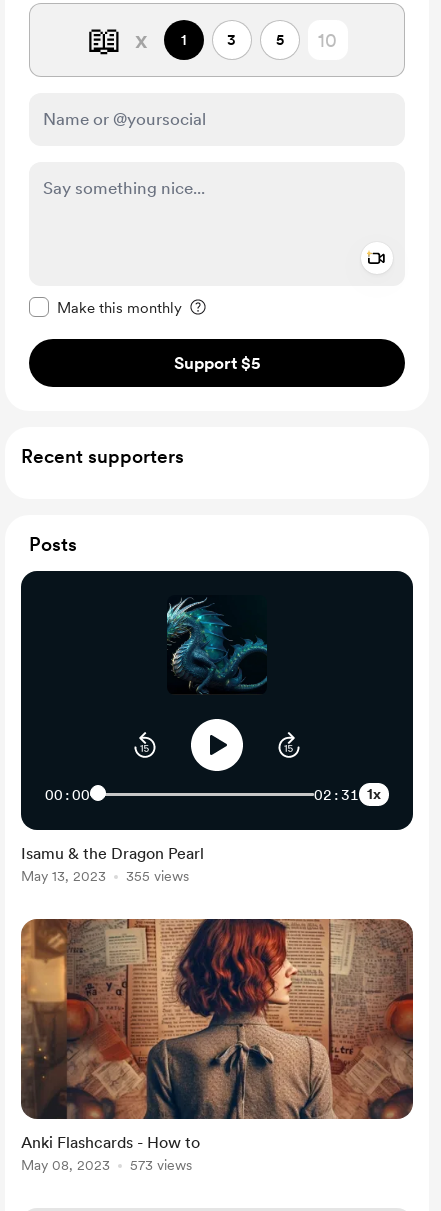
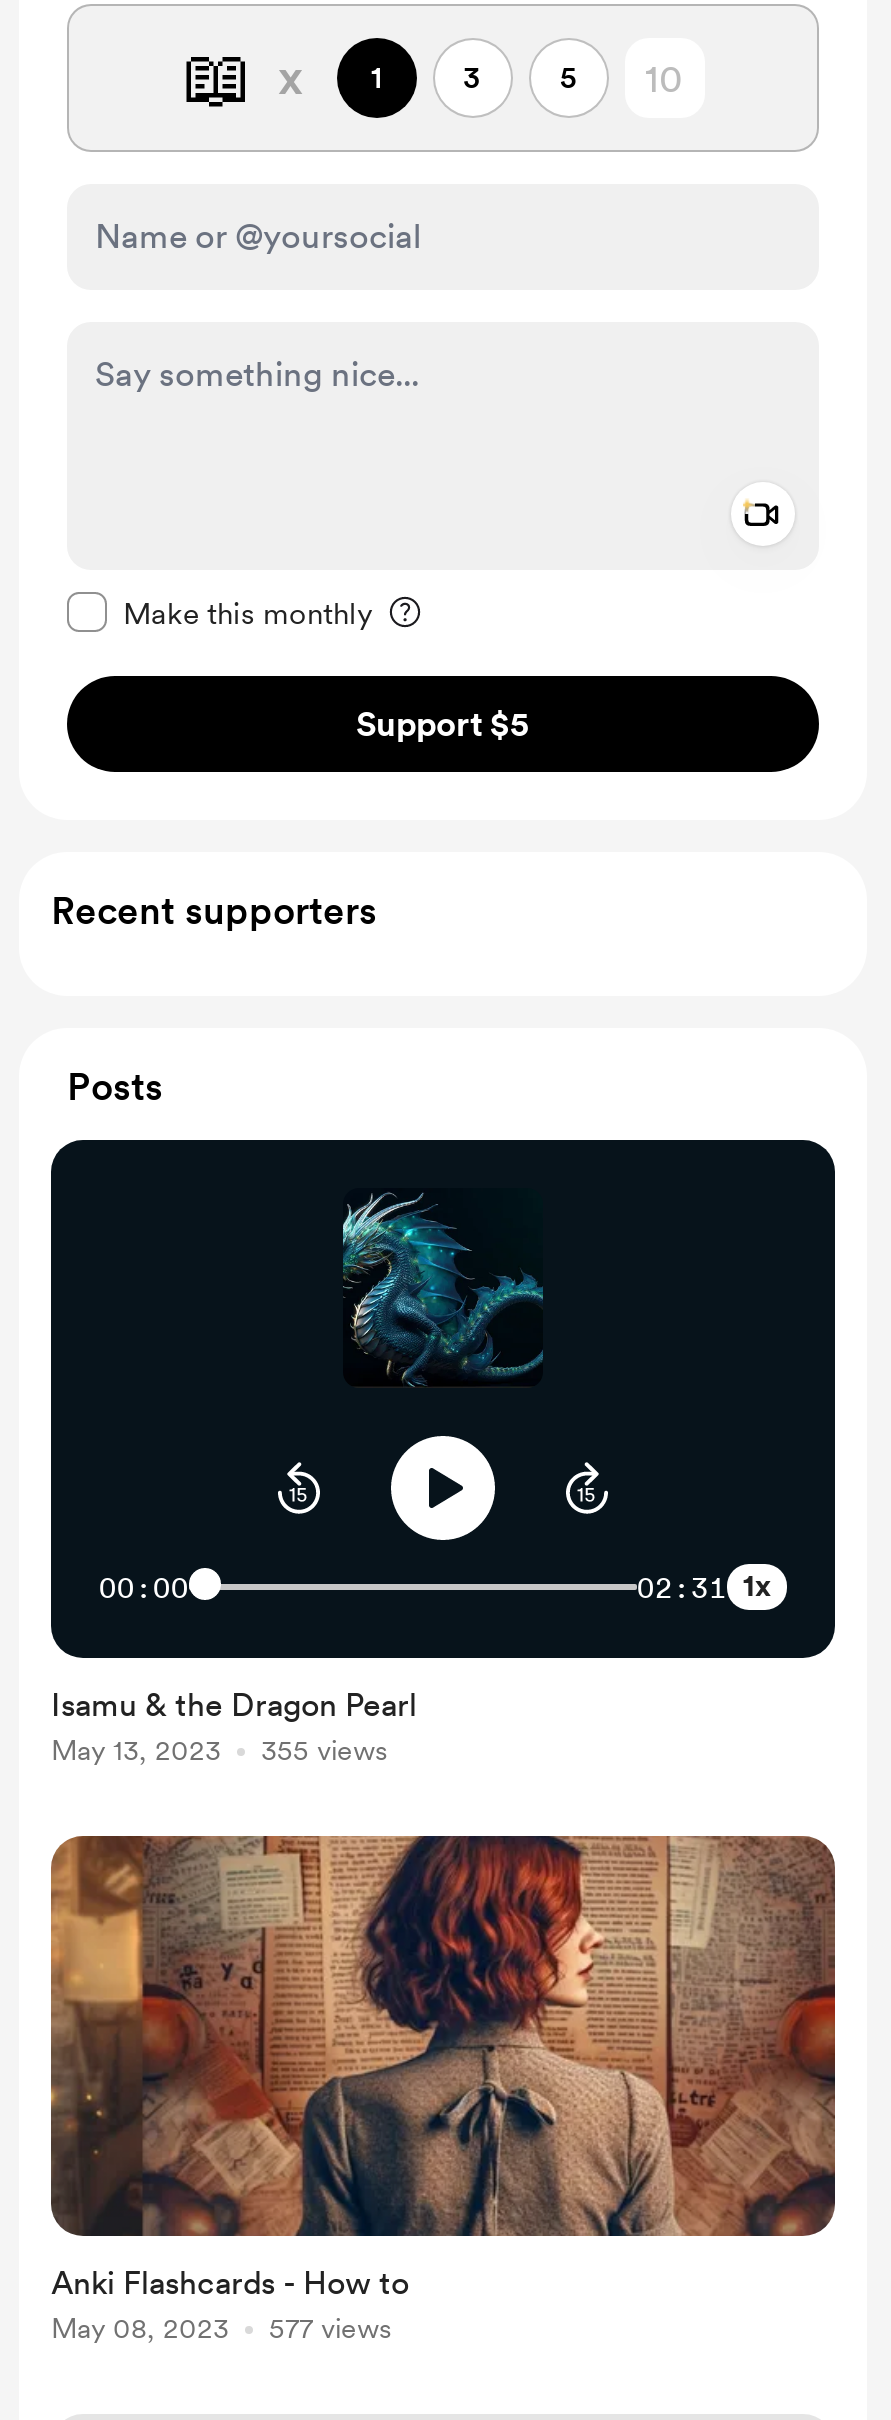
- May 08, 2023 573 views
+ May 08, 2023 577 views
